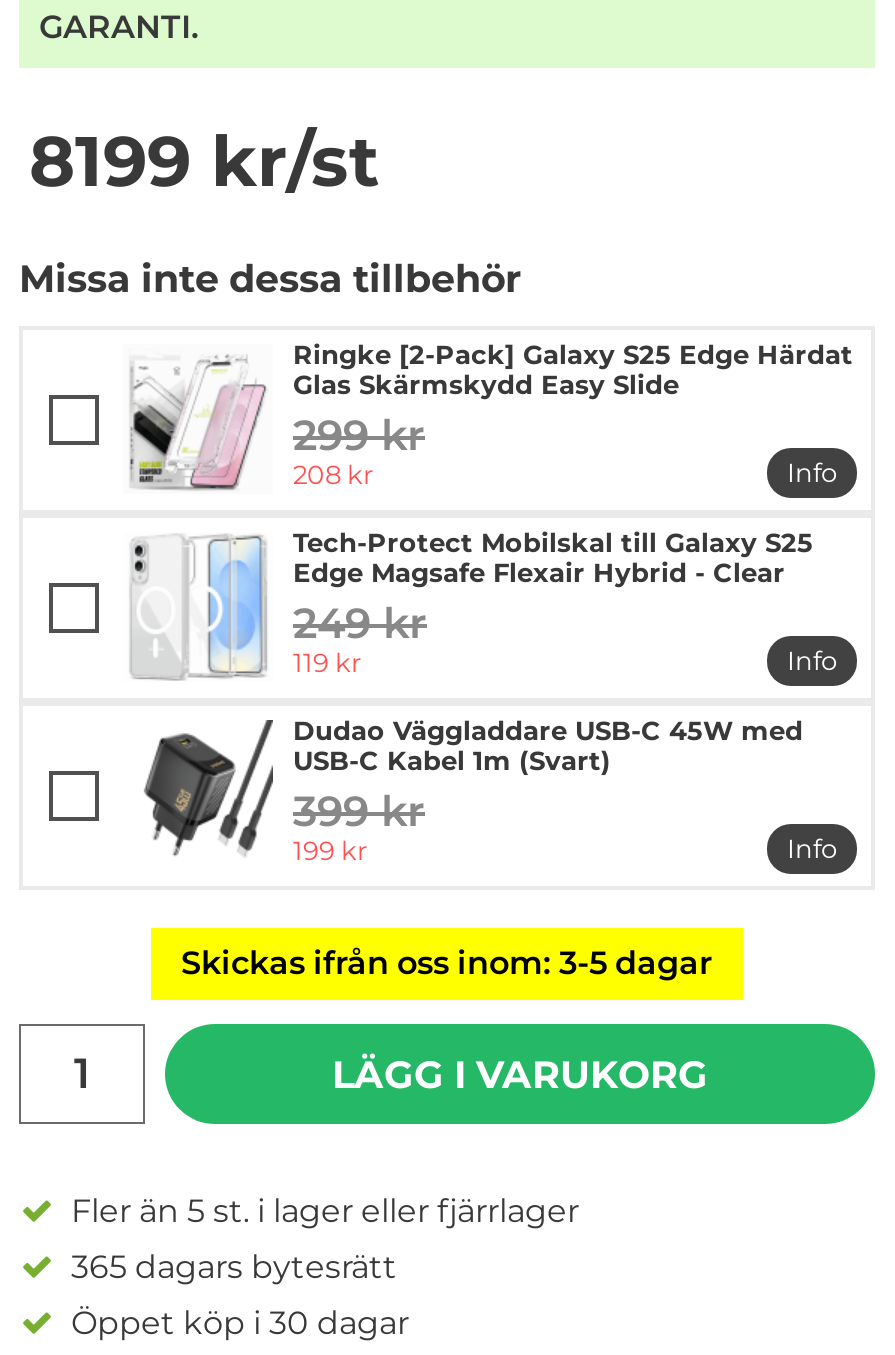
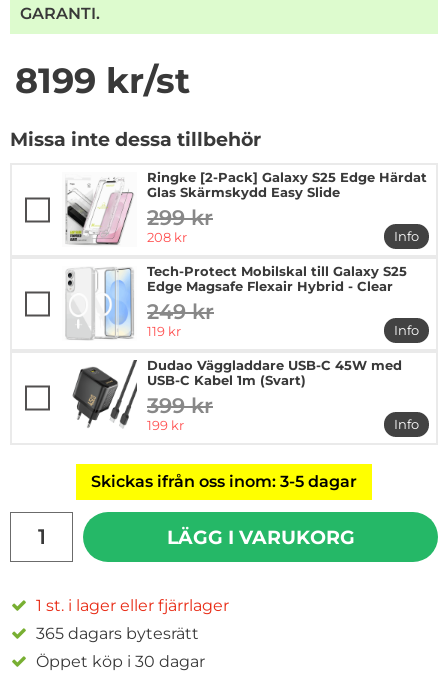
- Fler än 5 st. i lager eller fjärrlager
+ 1 st. i lager eller fjärrlager
